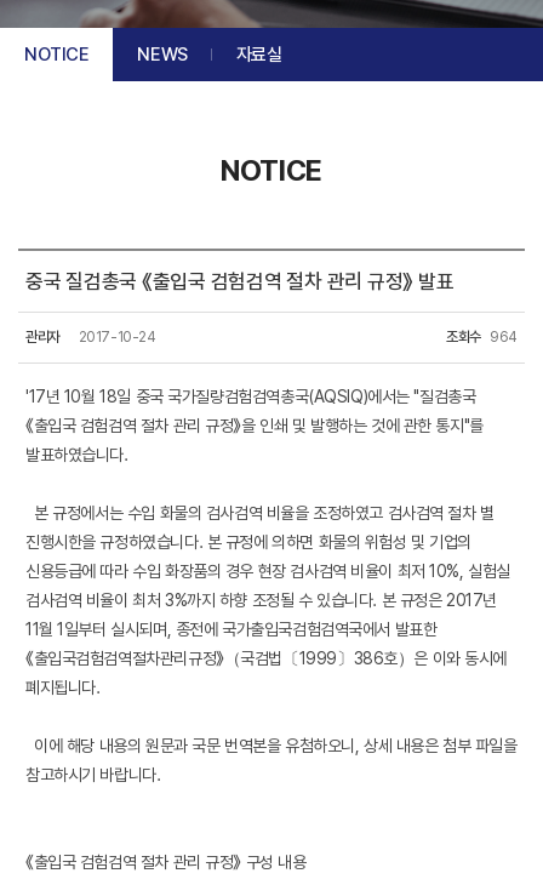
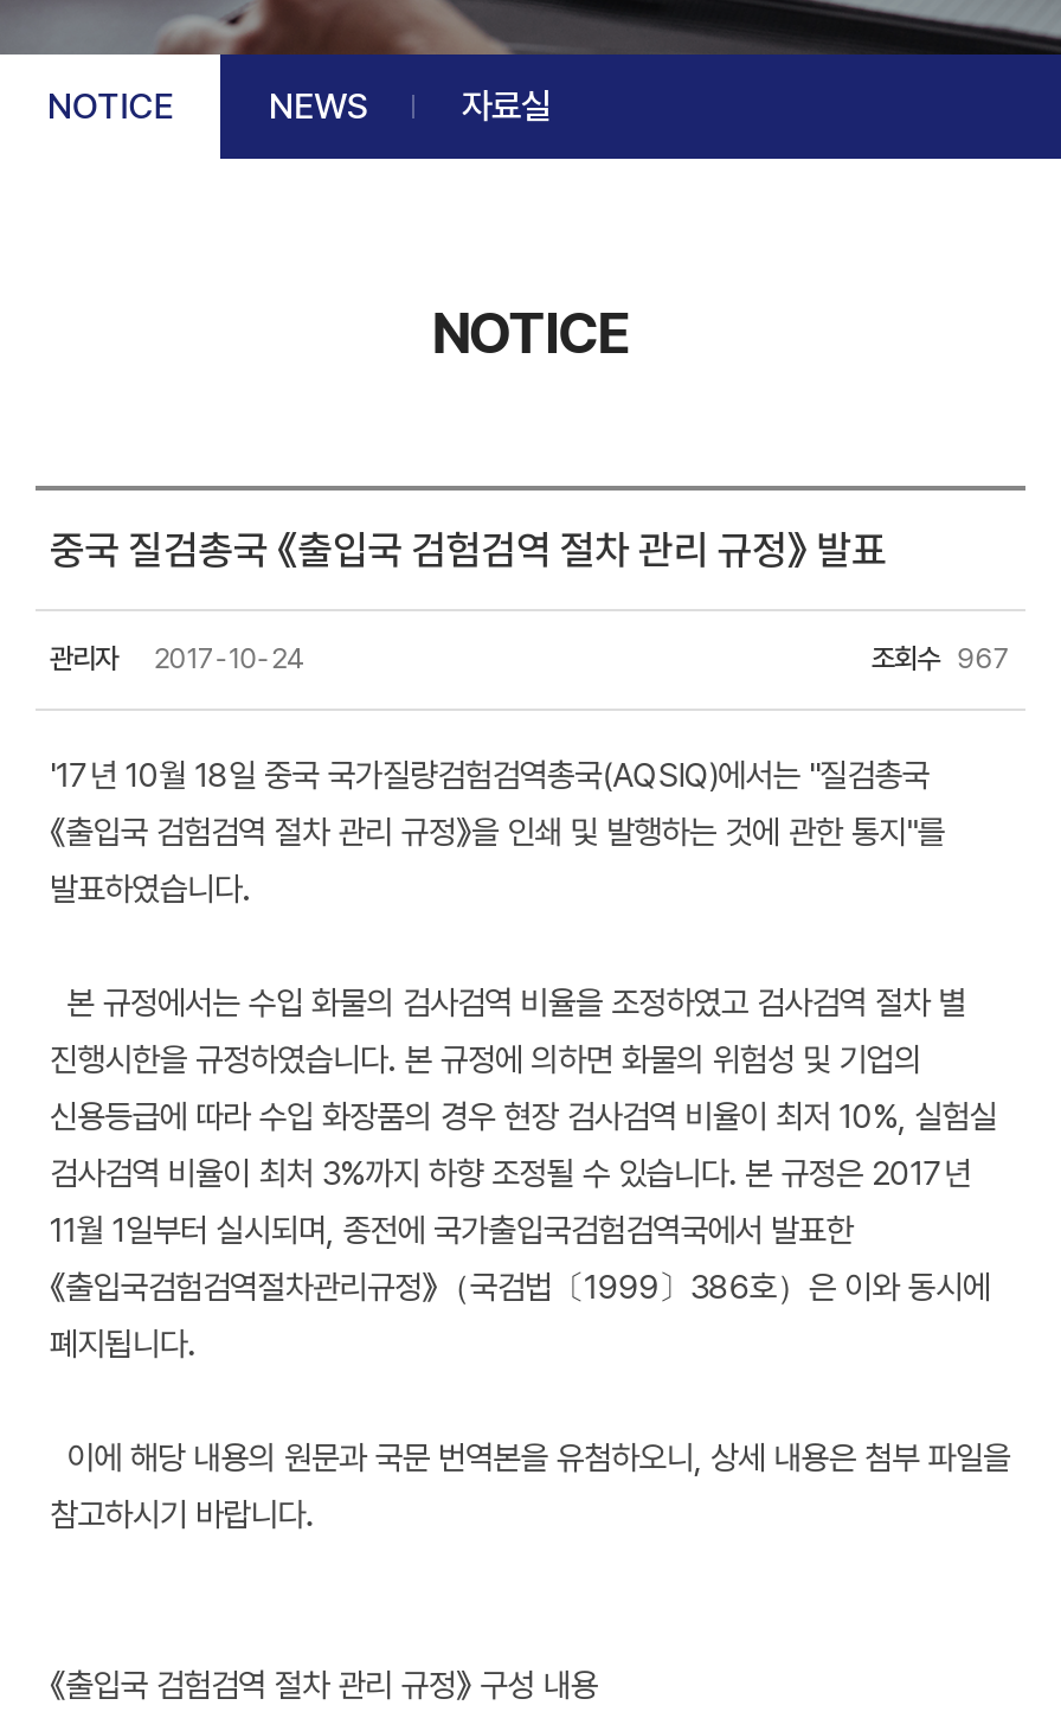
- 조회수 964
+ 조회수 967
